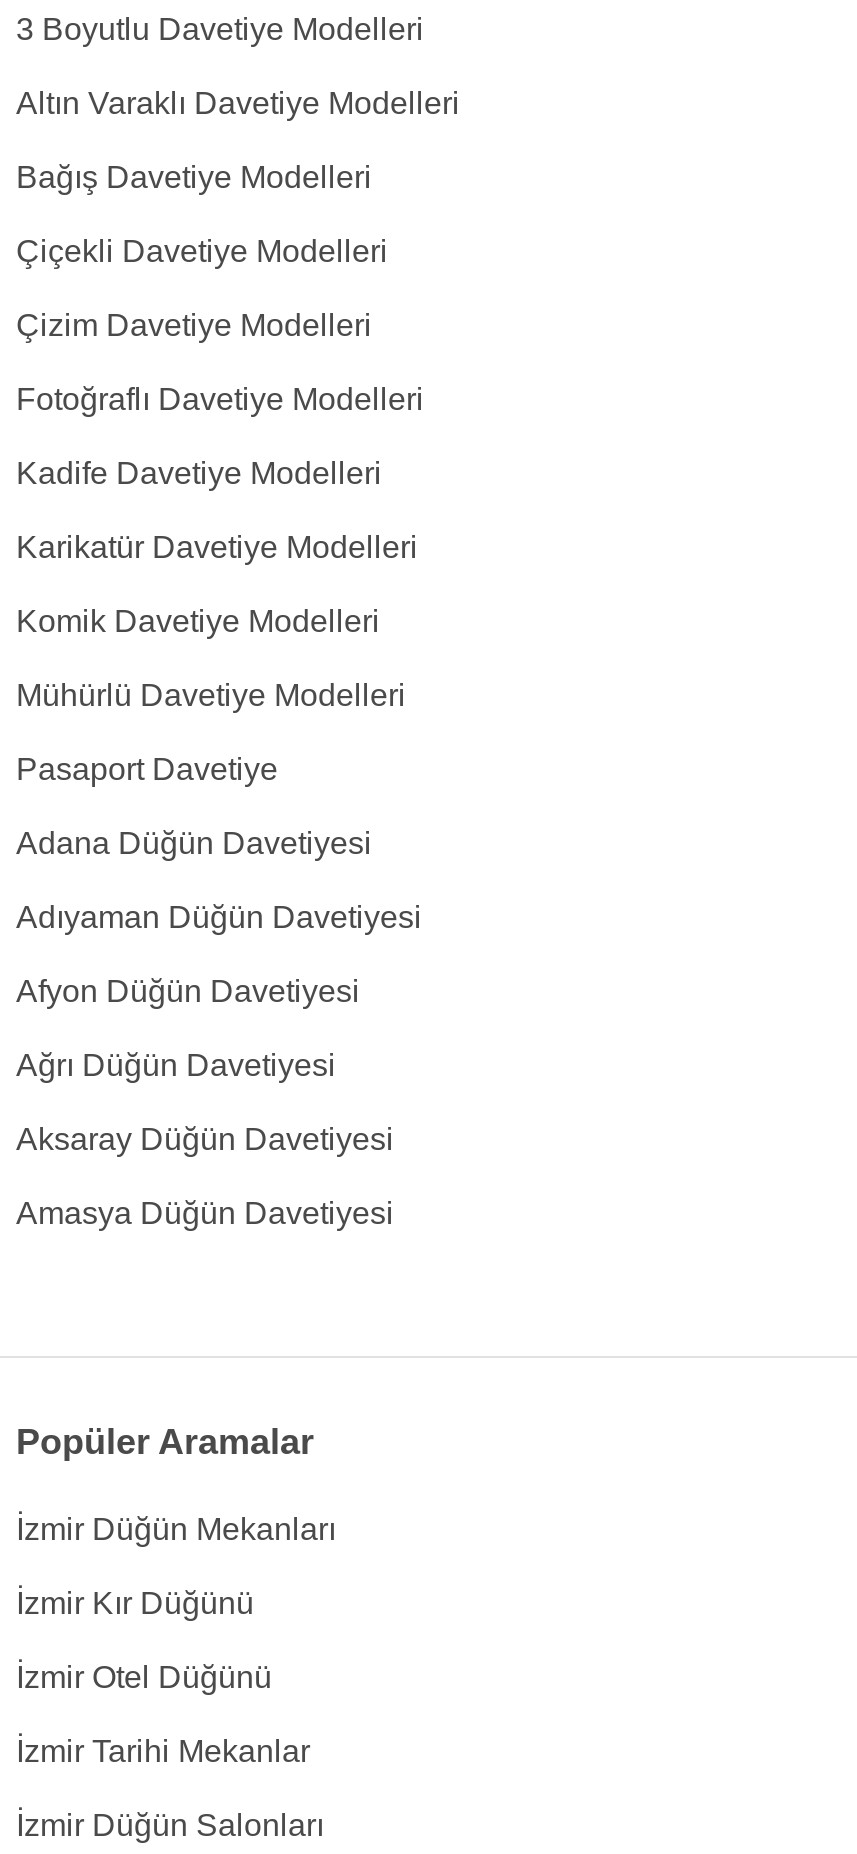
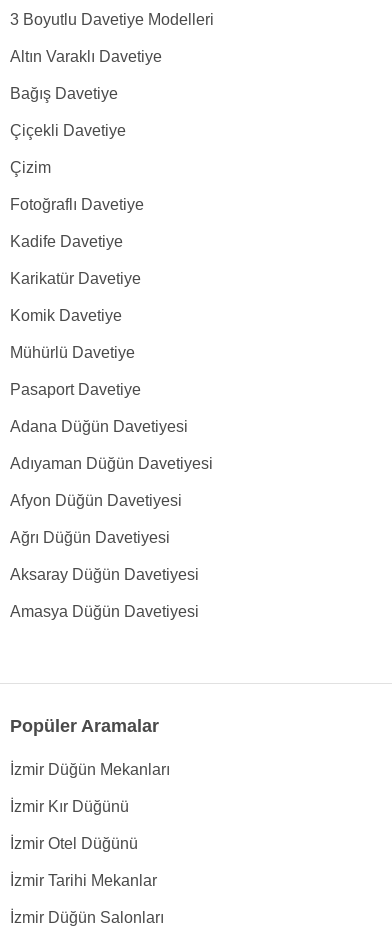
- Altın Varaklı Davetiye Modelleri
+ Altın Varaklı Davetiye

- Bağış Davetiye Modelleri
+ Bağış Davetiye

- Çiçekli Davetiye Modelleri
+ Çiçekli Davetiye

- Çizim Davetiye Modelleri
+ Çizim

- Fotoğraflı Davetiye Modelleri
+ Fotoğraflı Davetiye

- Kadife Davetiye Modelleri
+ Kadife Davetiye

- Karikatür Davetiye Modelleri
+ Karikatür Davetiye

- Komik Davetiye Modelleri
+ Komik Davetiye

- Mühürlü Davetiye Modelleri
+ Mühürlü Davetiye
